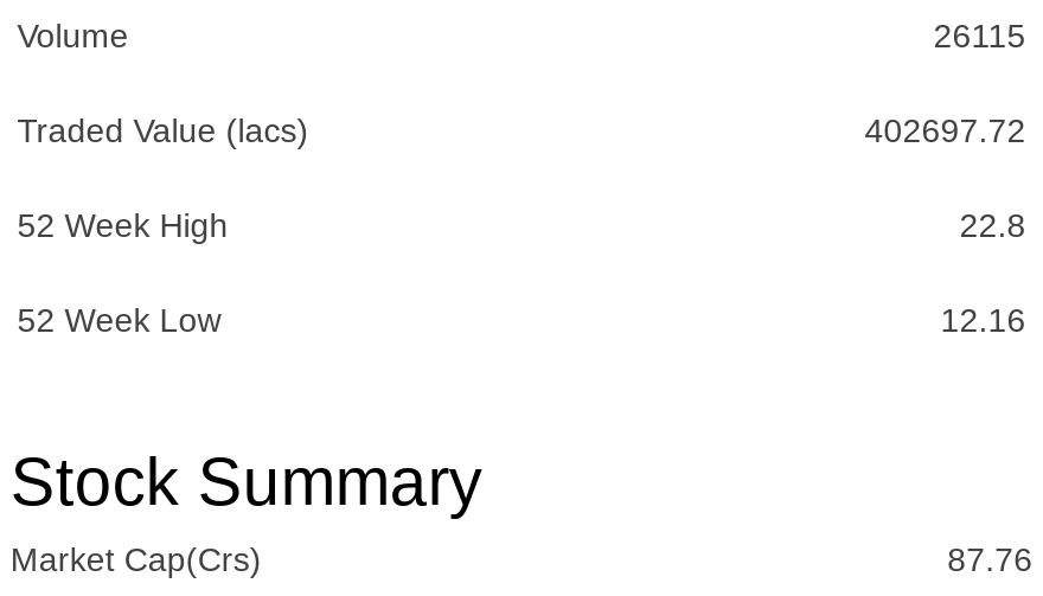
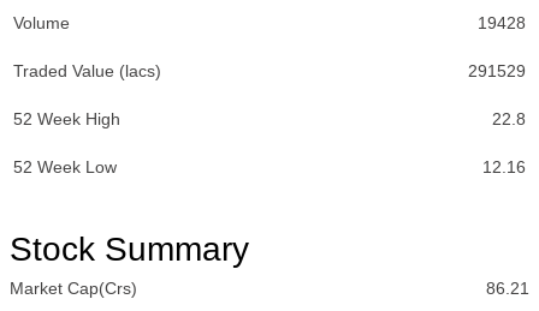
- 26115
+ 19428

- 402697.72
+ 291529

- 87.76
+ 86.21
